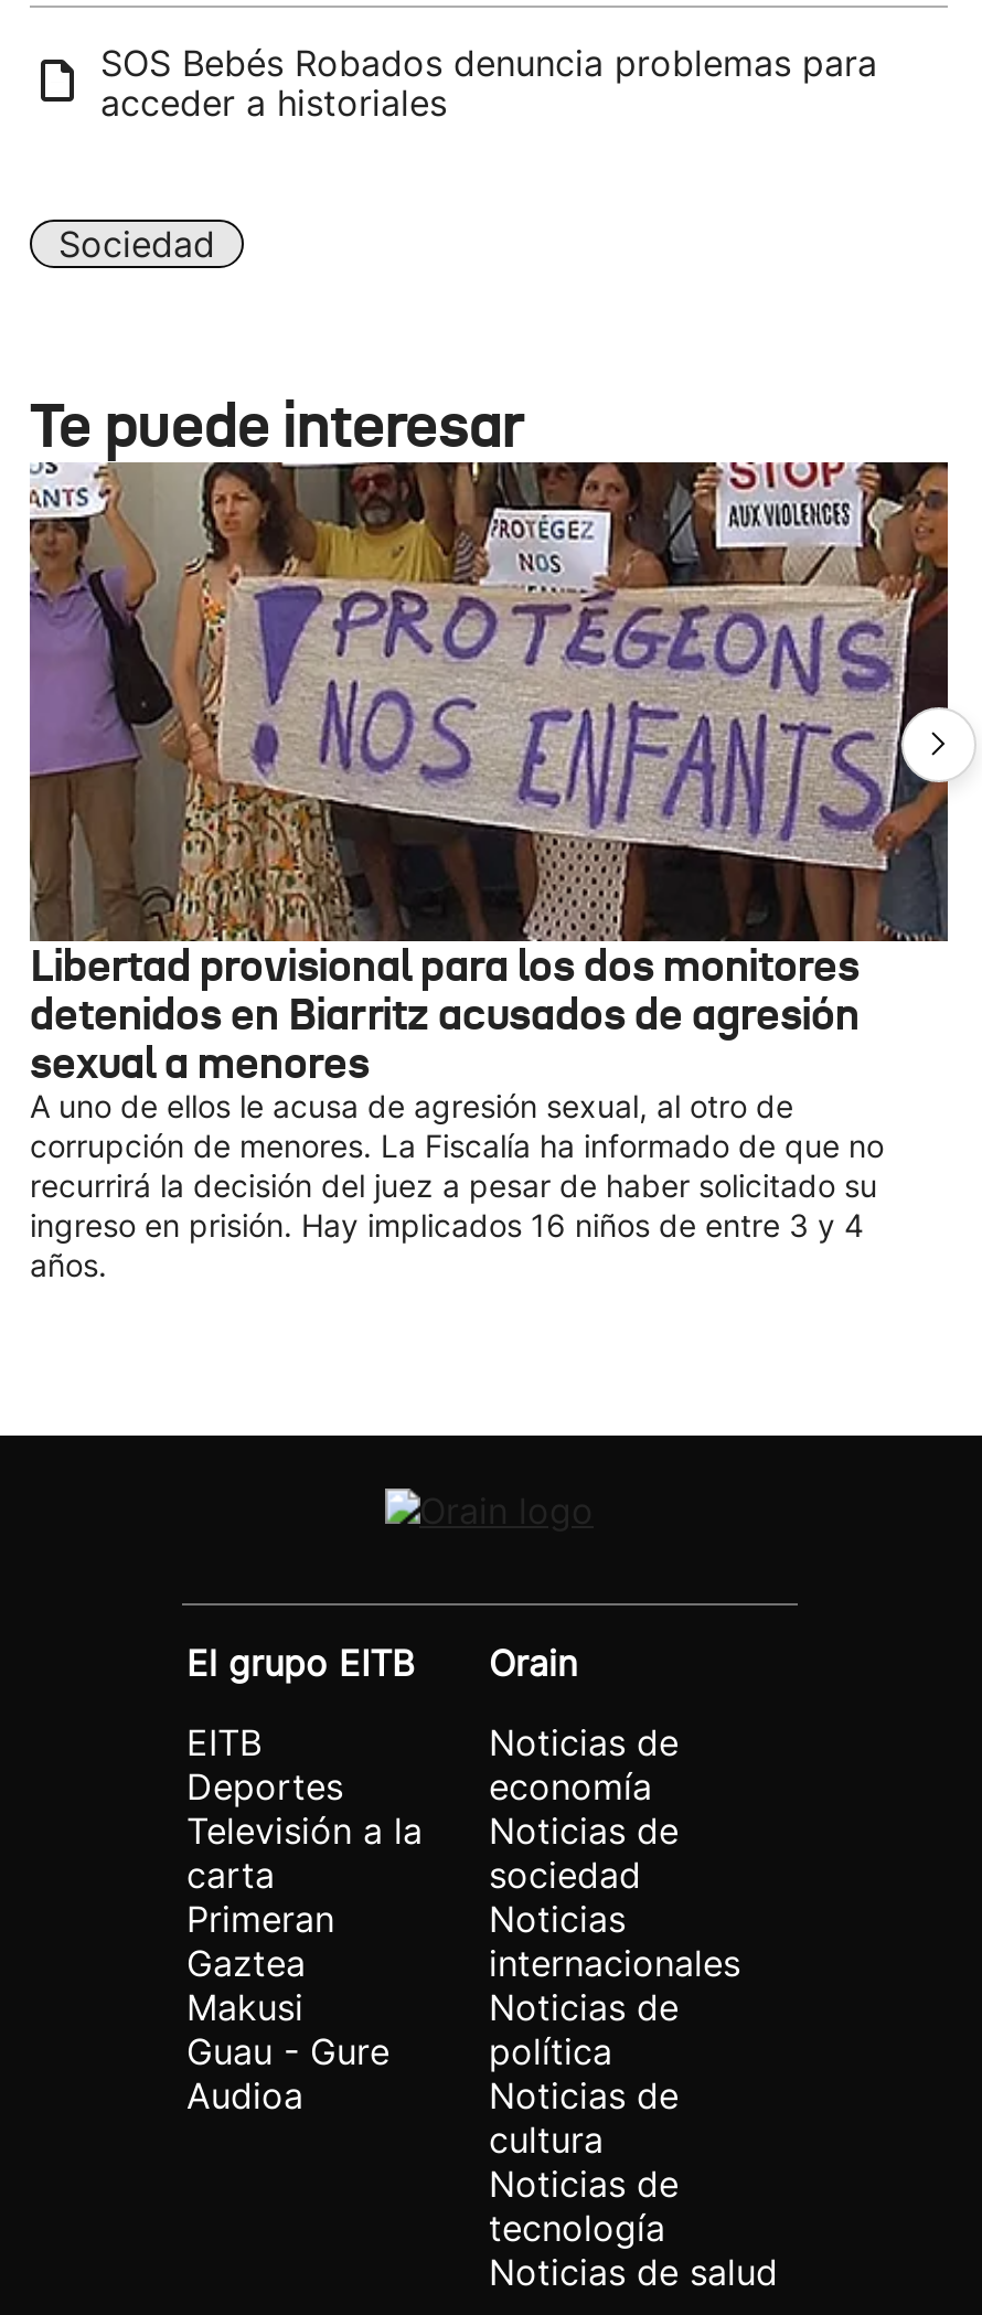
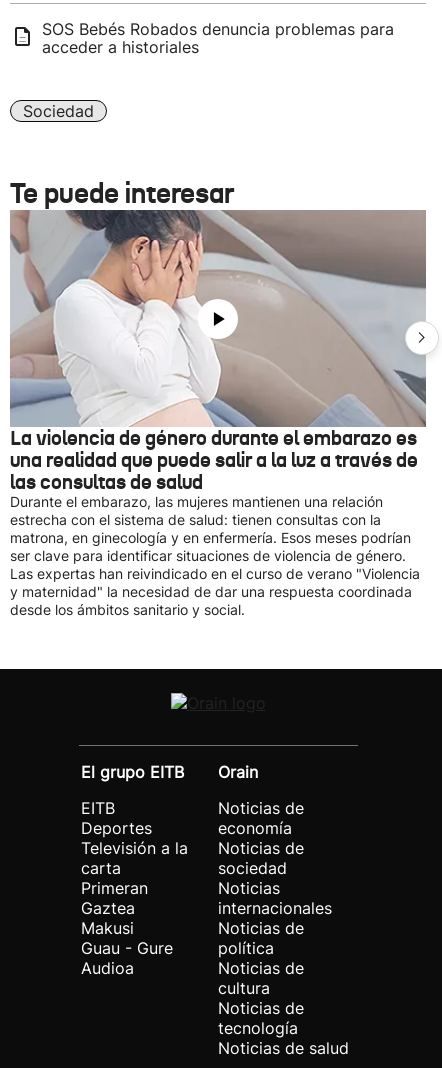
- [image]
- Libertad provisional para los dos monitores
- detenidos en Biarritz acusados de agresión
- sexual a menores
- A uno de ellos le acusa de agresión sexual, al otro de
- corrupción de menores. La Fiscalía ha informado de que no
- recurrirá la decisión del juez a pesar de haber solicitado su
- ingreso en prisión. Hay implicados 16 niños de entre 3 y 4
- años.
+ [image]
+ La violencia de género durante el embarazo es
+ una realidad que puede salir a la luz a través de
+ las consultas de salud
+ Durante el embarazo, las mujeres mantienen una relación
+ estrecha con el sistema de salud: tienen consultas con la
+ matrona, en ginecología y en enfermería. Esos meses podrían
+ ser clave para identificar situaciones de violencia de género.
+ Las expertas han reivindicado en el curso de verano "Violencia
+ y maternidad" la necesidad de dar una respuesta coordinada
+ desde los ámbitos sanitario y social.
